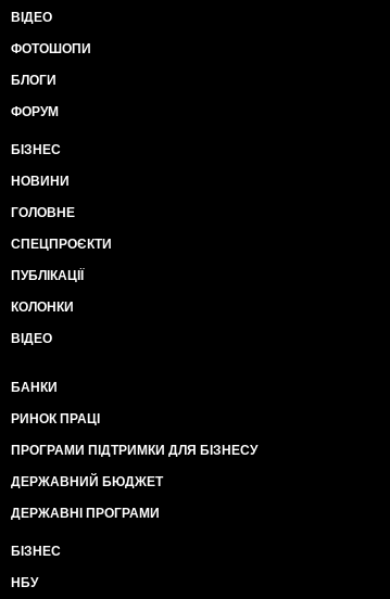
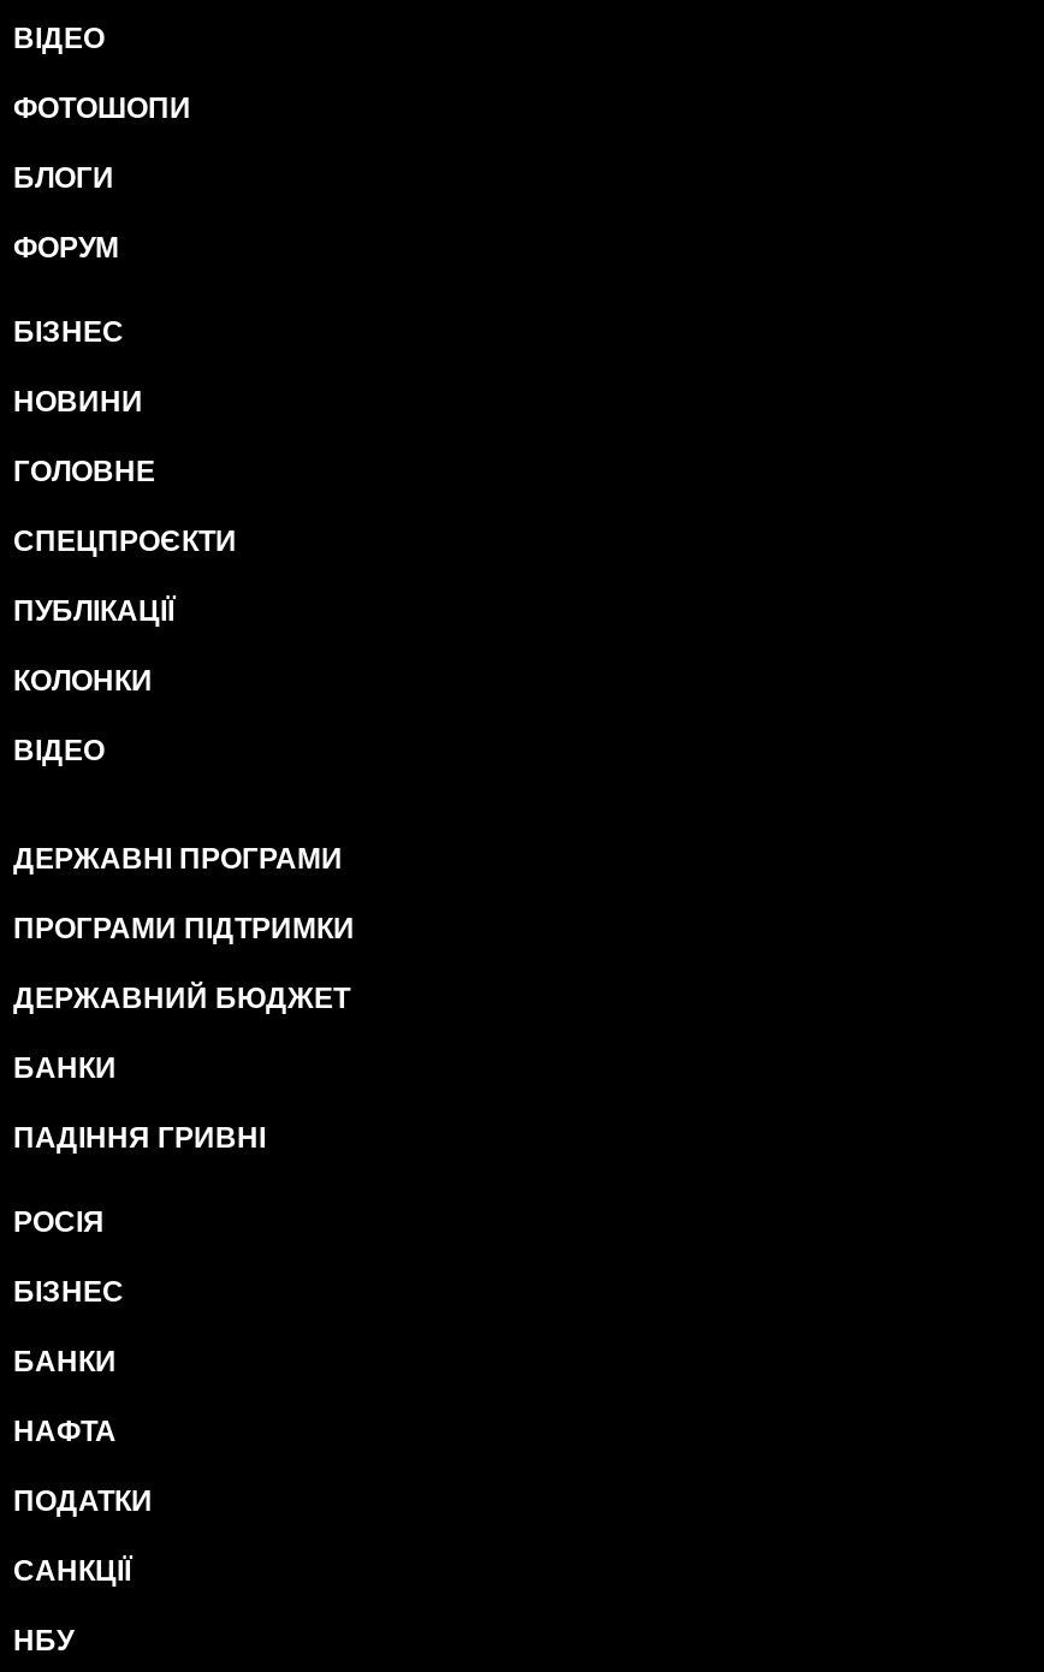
+ ПРОГРАМИ ПІДТРИМКИ

- РИНОК ПРАЦІ
- ПРОГРАМИ ПІДТРИМКИ ДЛЯ БІЗНЕСУ
+ ПАДІННЯ ГРИВНІ
+ РОСІЯ

moved up: ДЕРЖАВНИЙ БЮДЖЕТ | ДЕРЖАВНІ ПРОГРАМИ

+ БАНКИ
+ НАФТА
+ ПОДАТКИ
+ САНКЦІЇ
